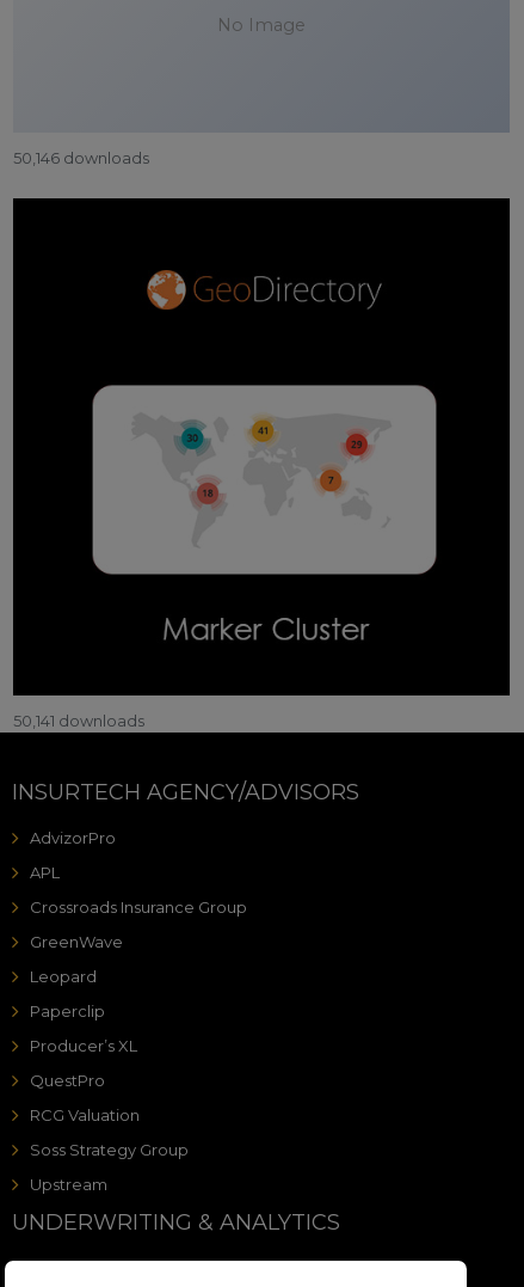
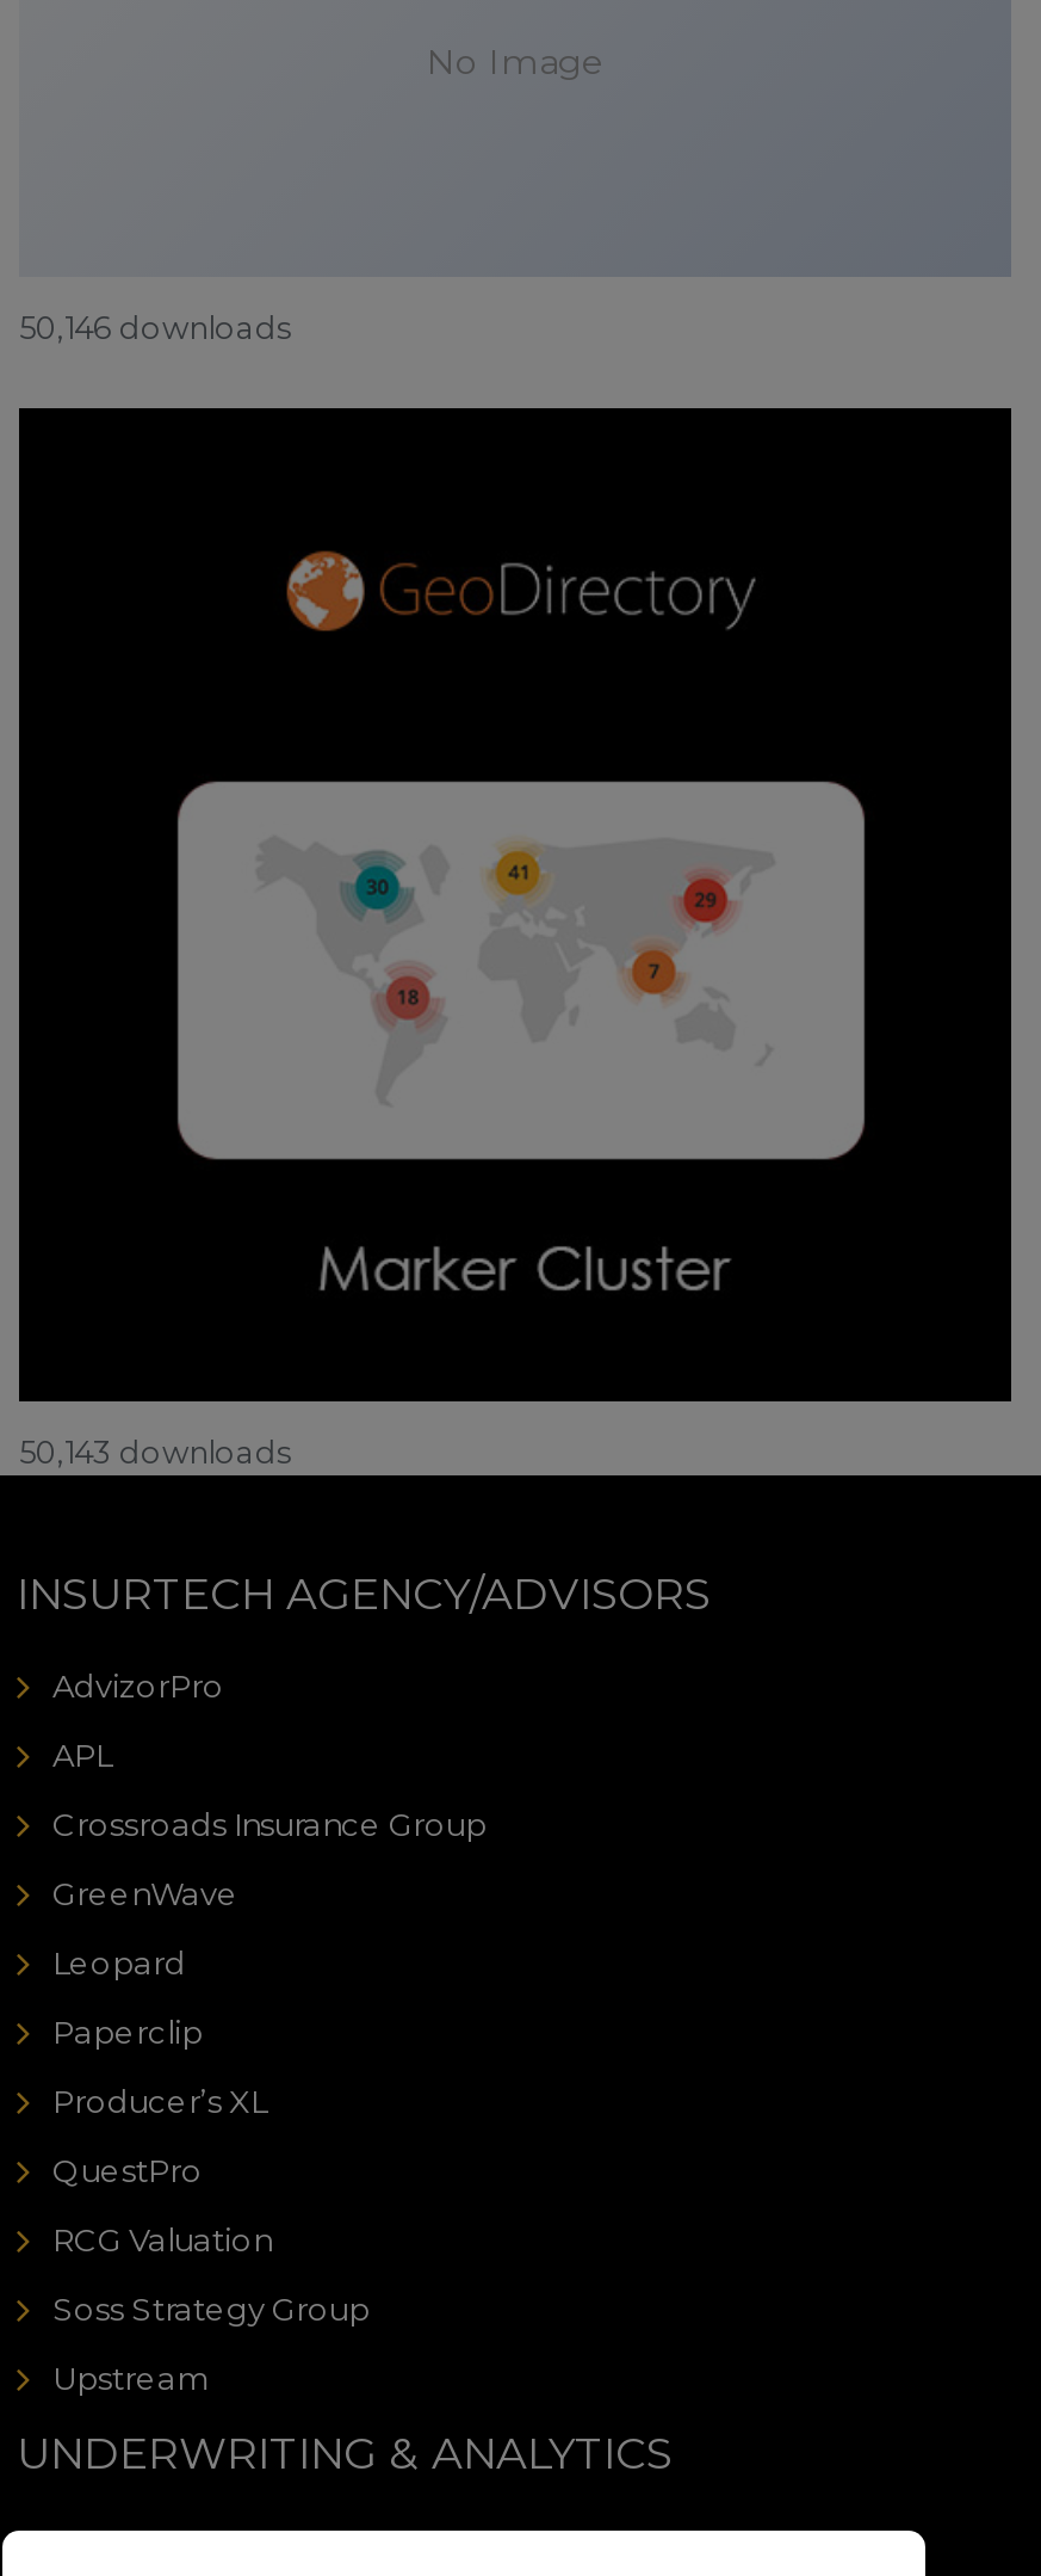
- 50,141 downloads
+ 50,143 downloads
